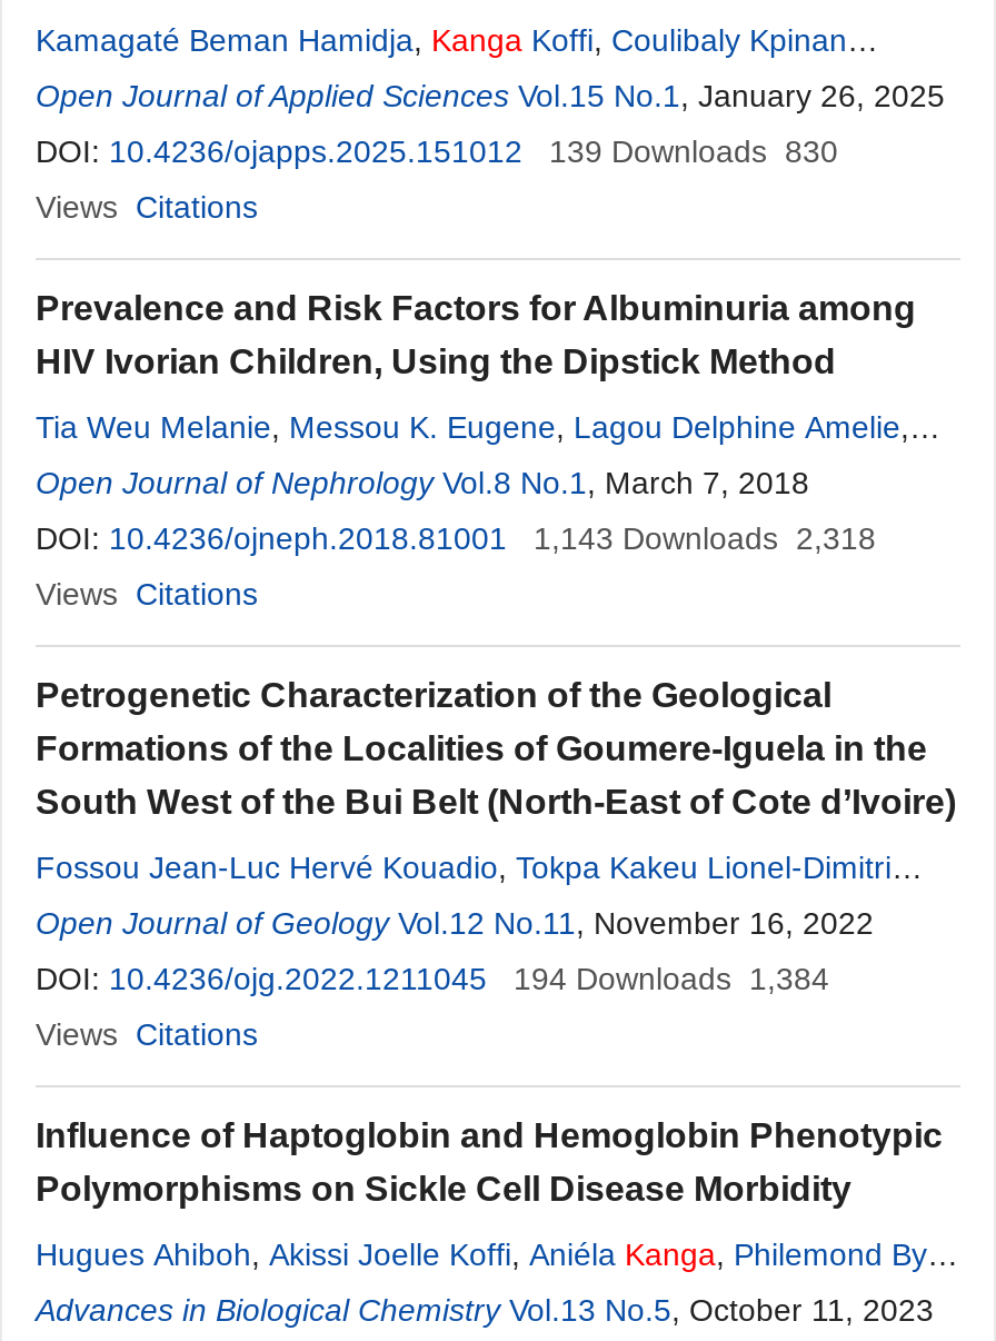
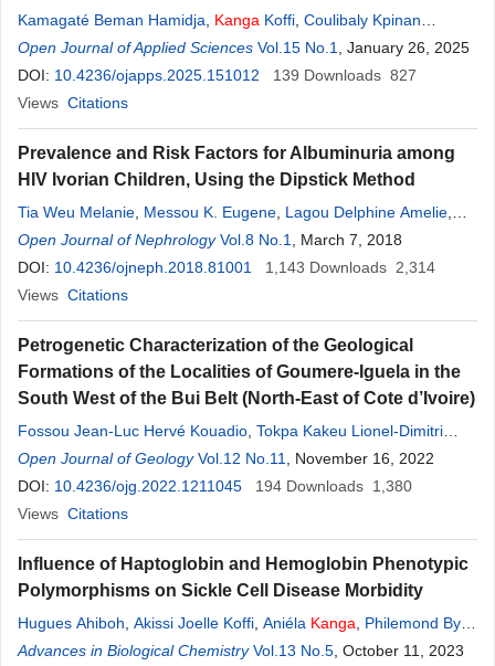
- DOI: 10.4236/ojapps.2025.151012 139 Downloads 830
+ DOI: 10.4236/ojapps.2025.151012 139 Downloads 827

- 1,143 Downloads 2,318
+ 1,143 Downloads 2,314

- 194 Downloads 1,384
+ 194 Downloads 1,380
